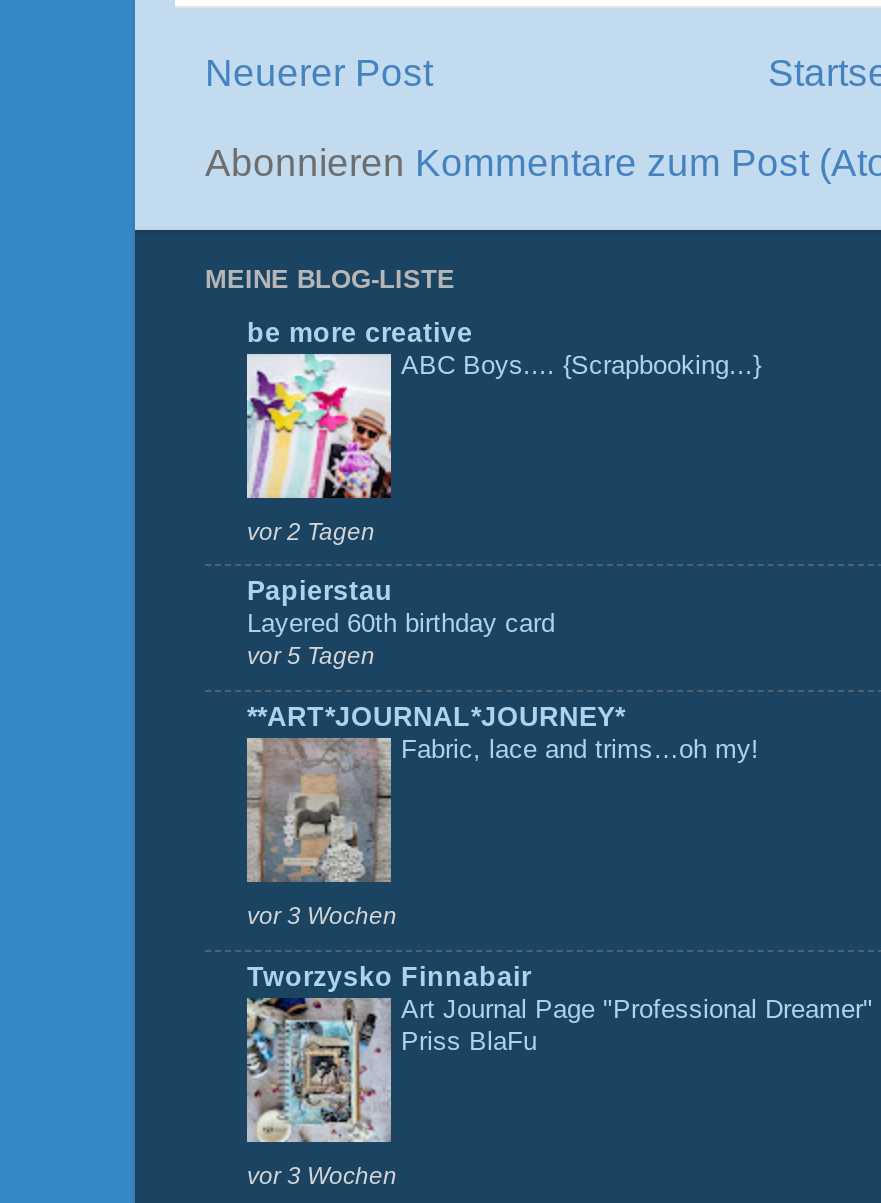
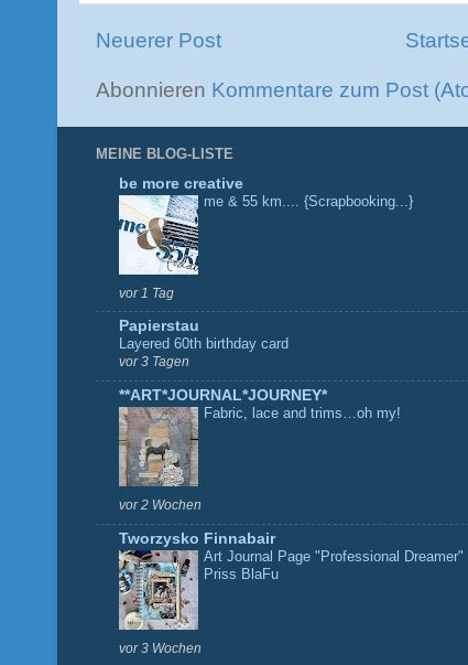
- [image]
- ABC Boys.... {Scrapbooking...}
+ [image]
+ me & 55 km.... {Scrapbooking...}

- vor 2 Tagen
+ vor 1 Tag

- vor 5 Tagen
+ vor 3 Tagen

- vor 3 Wochen
+ vor 2 Wochen
